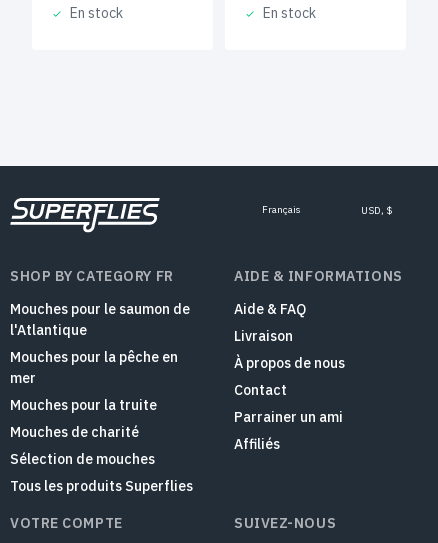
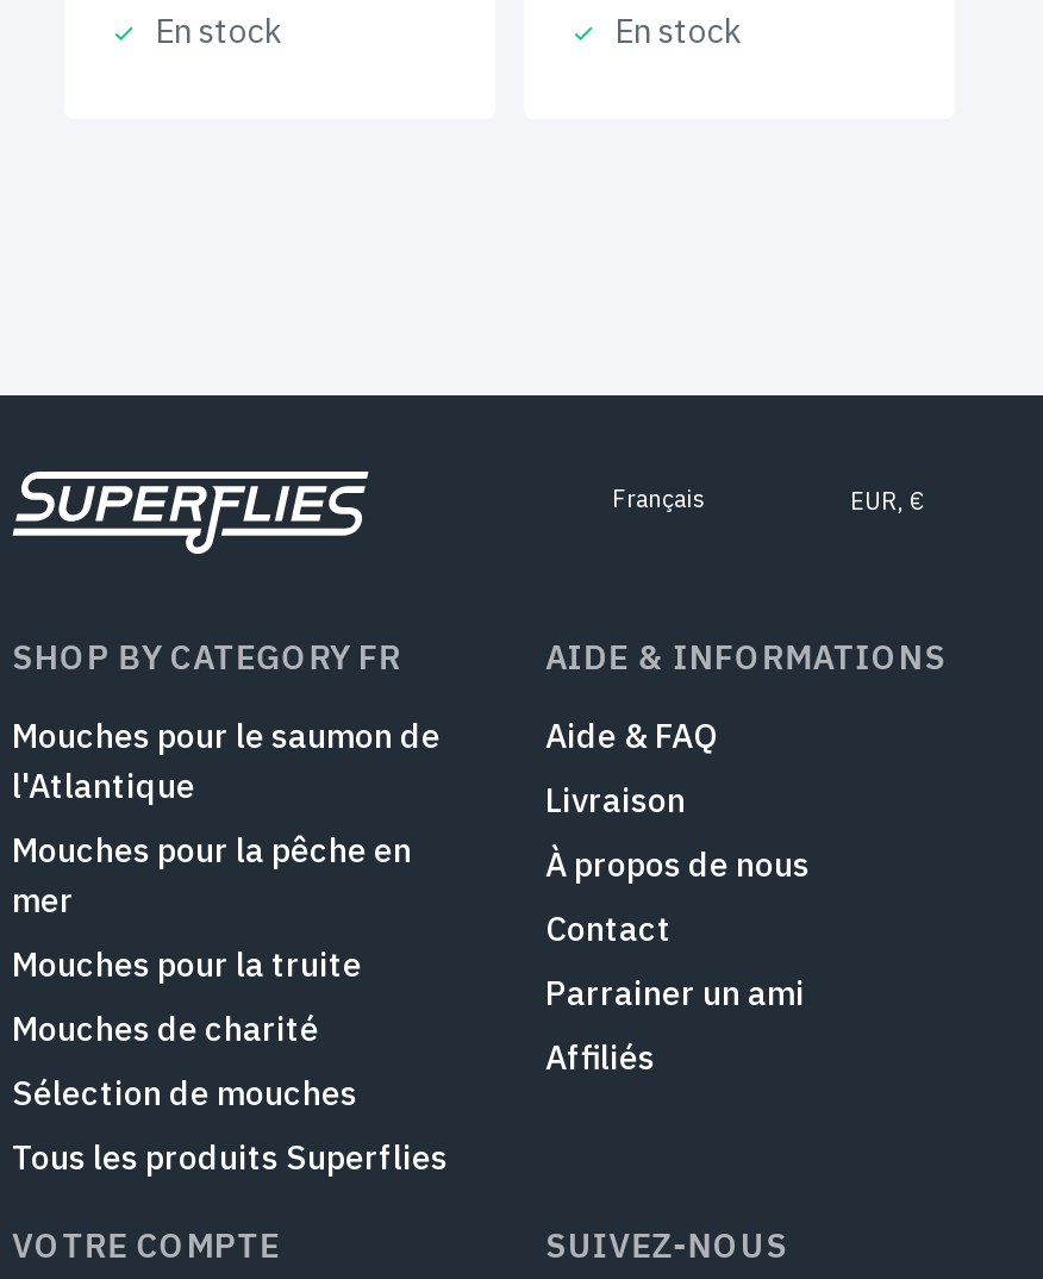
- USD, $
+ EUR, €
